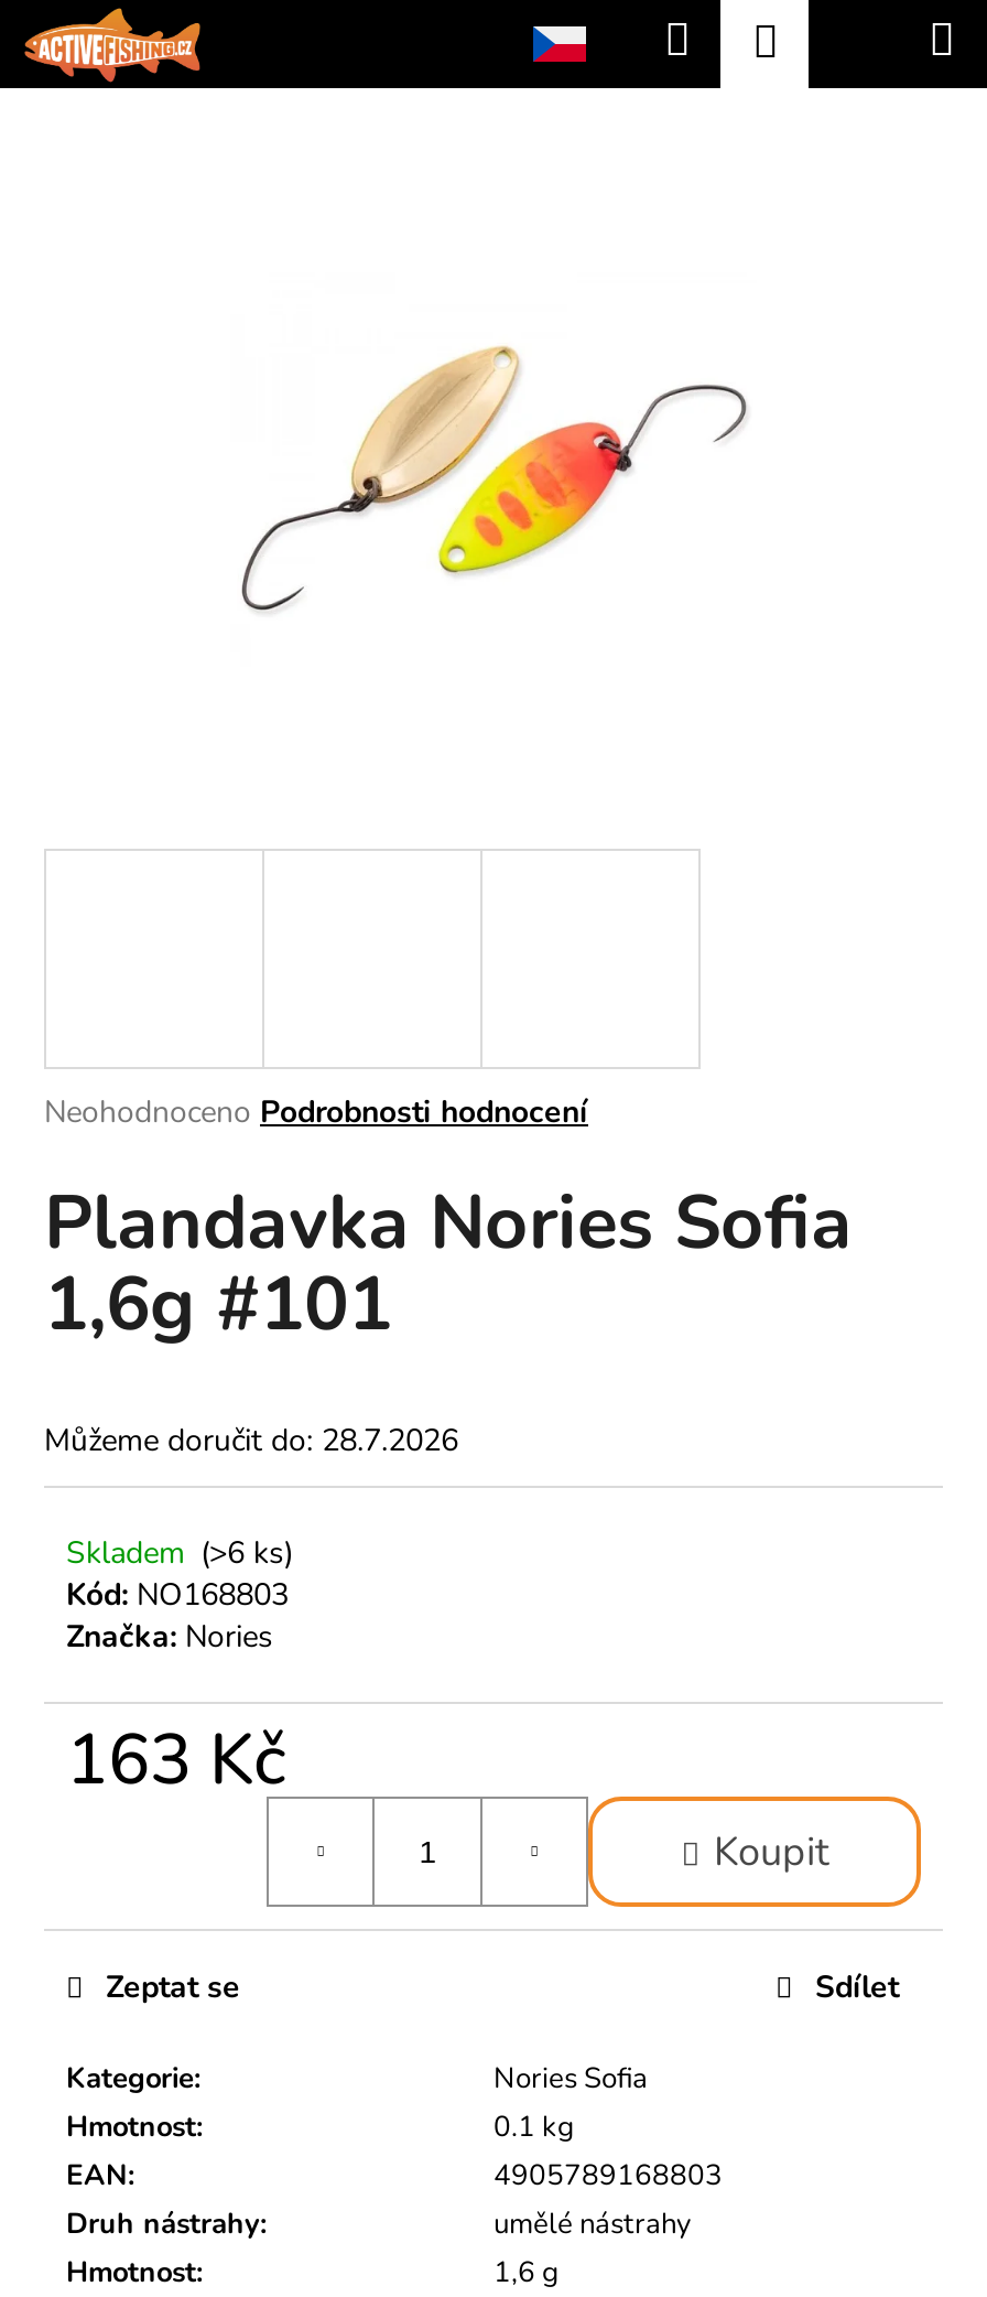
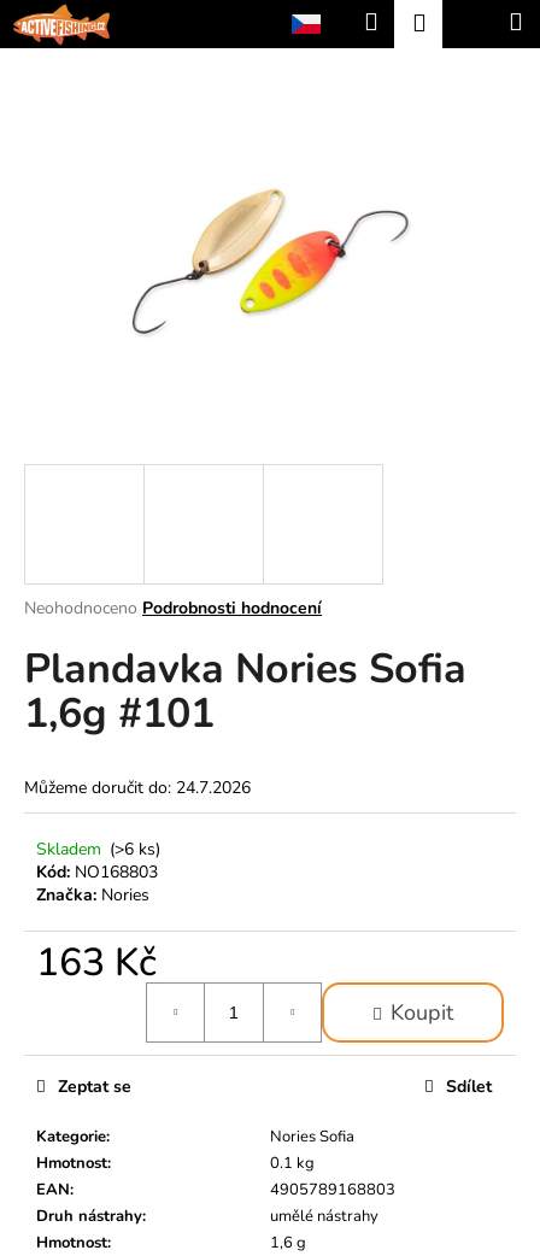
- Můžeme doručit do: 28.7.2026
+ Můžeme doručit do: 24.7.2026
